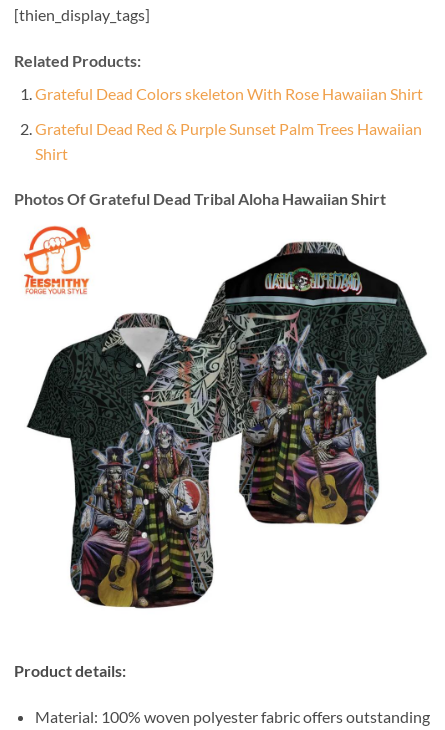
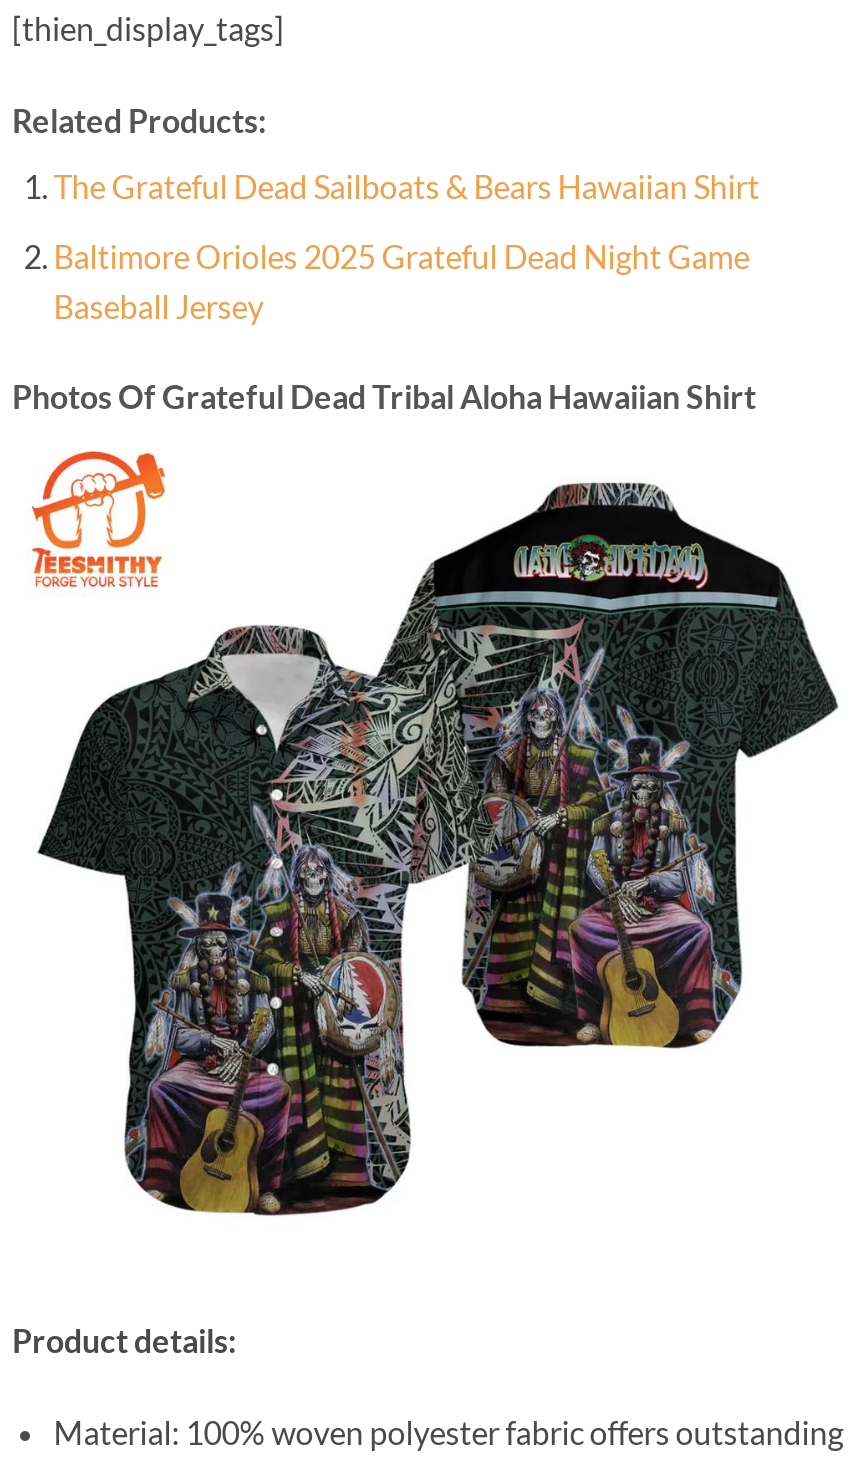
- Grateful Dead Colors skeleton With Rose Hawaiian Shirt
+ The Grateful Dead Sailboats & Bears Hawaiian Shirt

- Grateful Dead Red & Purple Sunset Palm Trees Hawaiian
- Shirt
+ Baltimore Orioles 2025 Grateful Dead Night Game
+ Baseball Jersey
